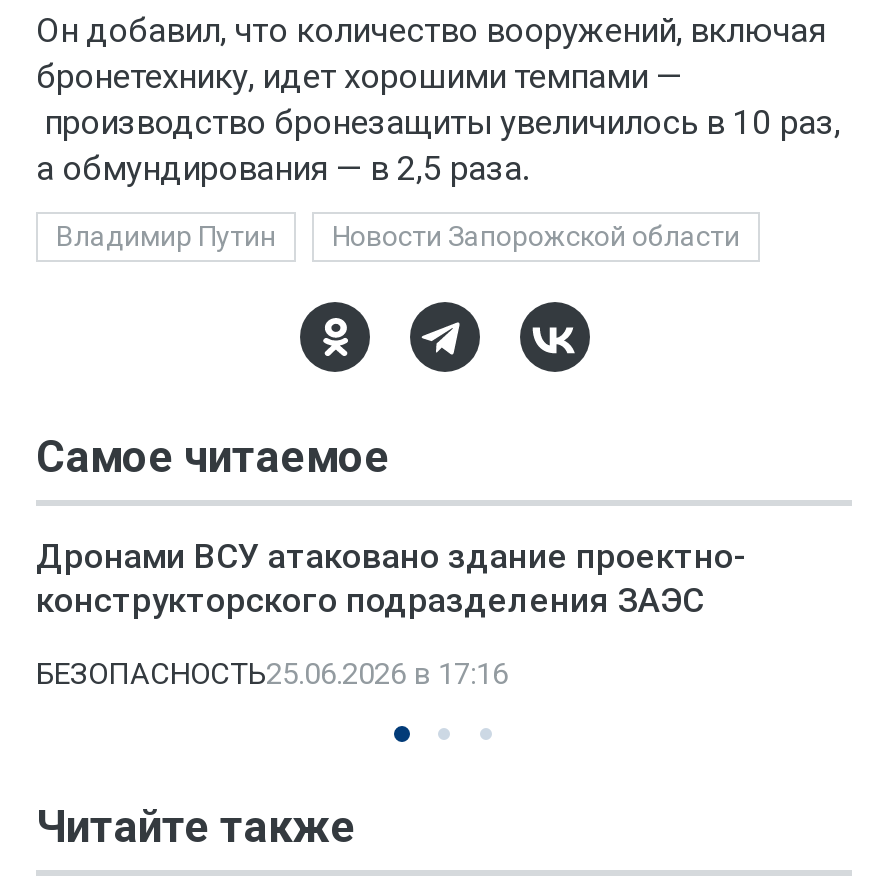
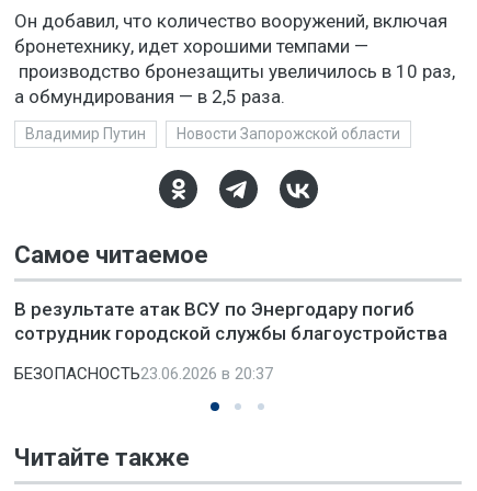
- Дронами ВСУ атаковано здание проектно-
- конструкторского подразделения ЗАЭС
+ В результате атак ВСУ по Энергодару погиб
+ сотрудник городской службы благоустройства

- БЕЗОПАСНОСТЬ25.06.2026 в 17:16
+ БЕЗОПАСНОСТЬ23.06.2026 в 20:37
